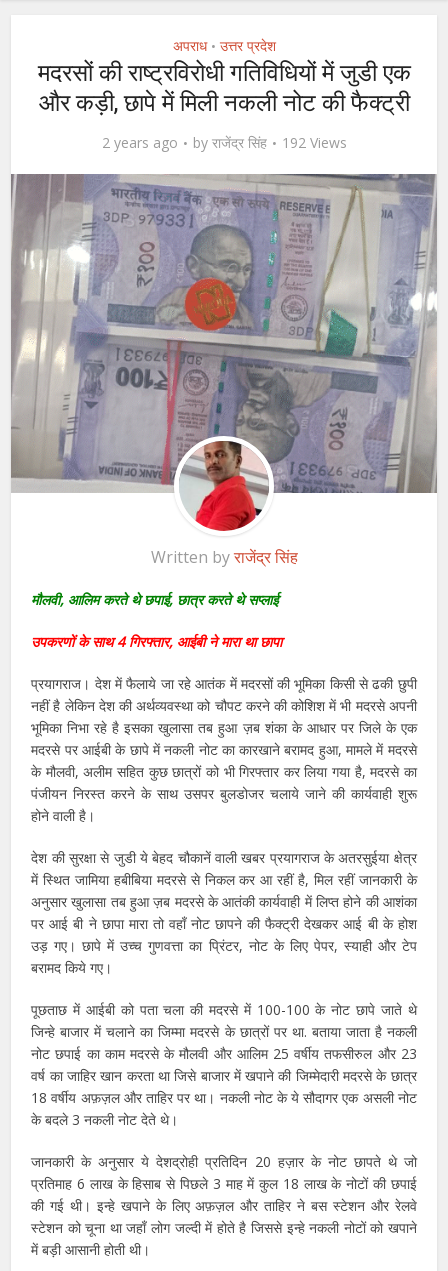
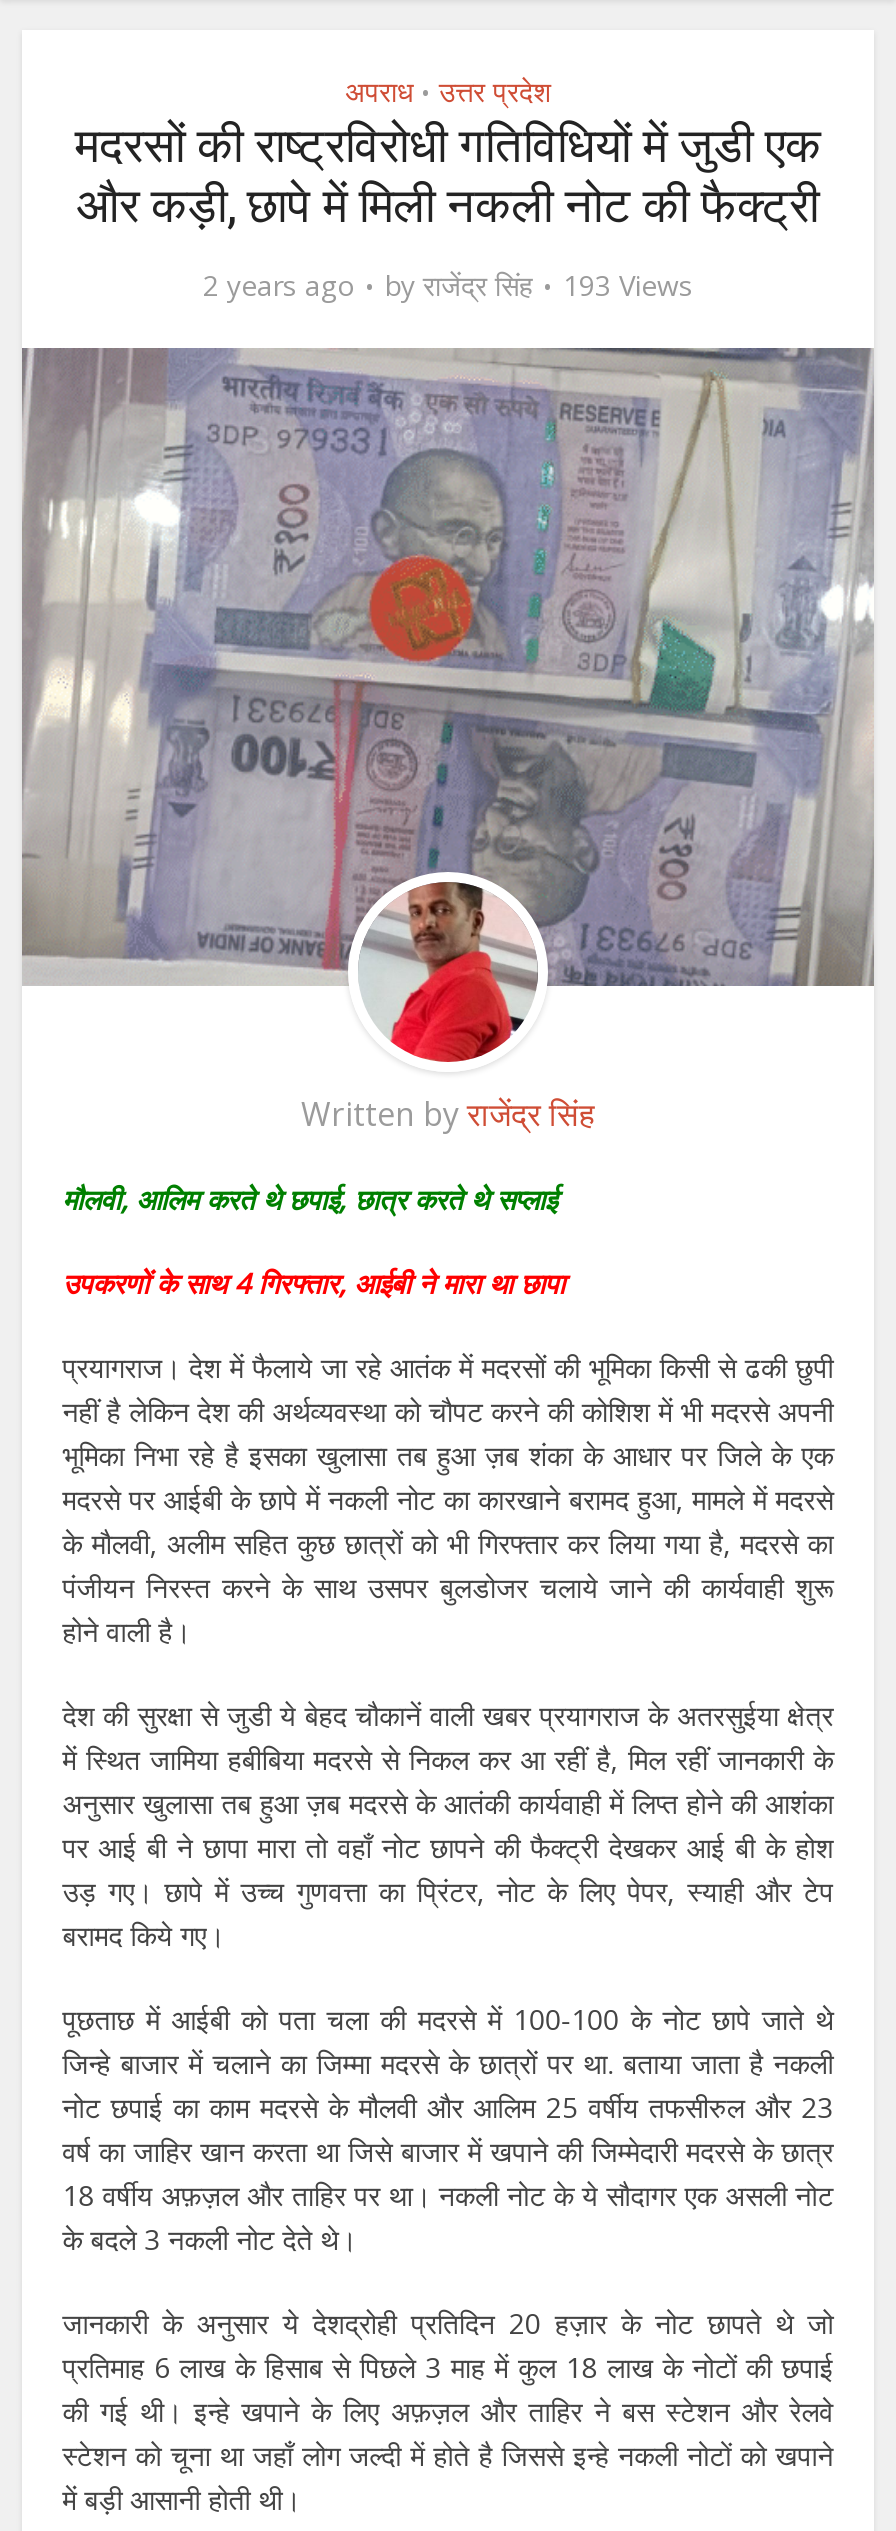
- 2 years ago by राजेंद्र सिंह 192 Views
+ 2 years ago by राजेंद्र सिंह 193 Views
